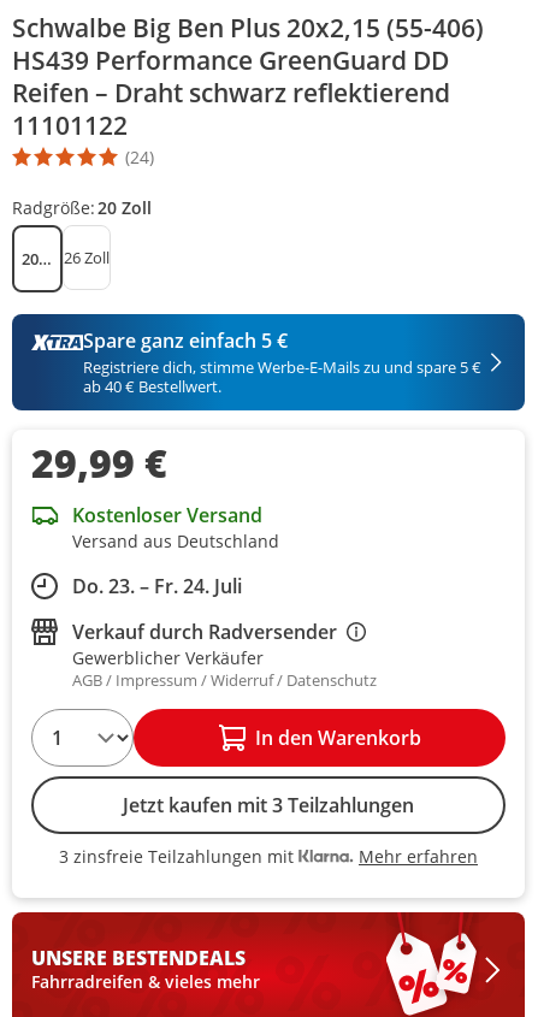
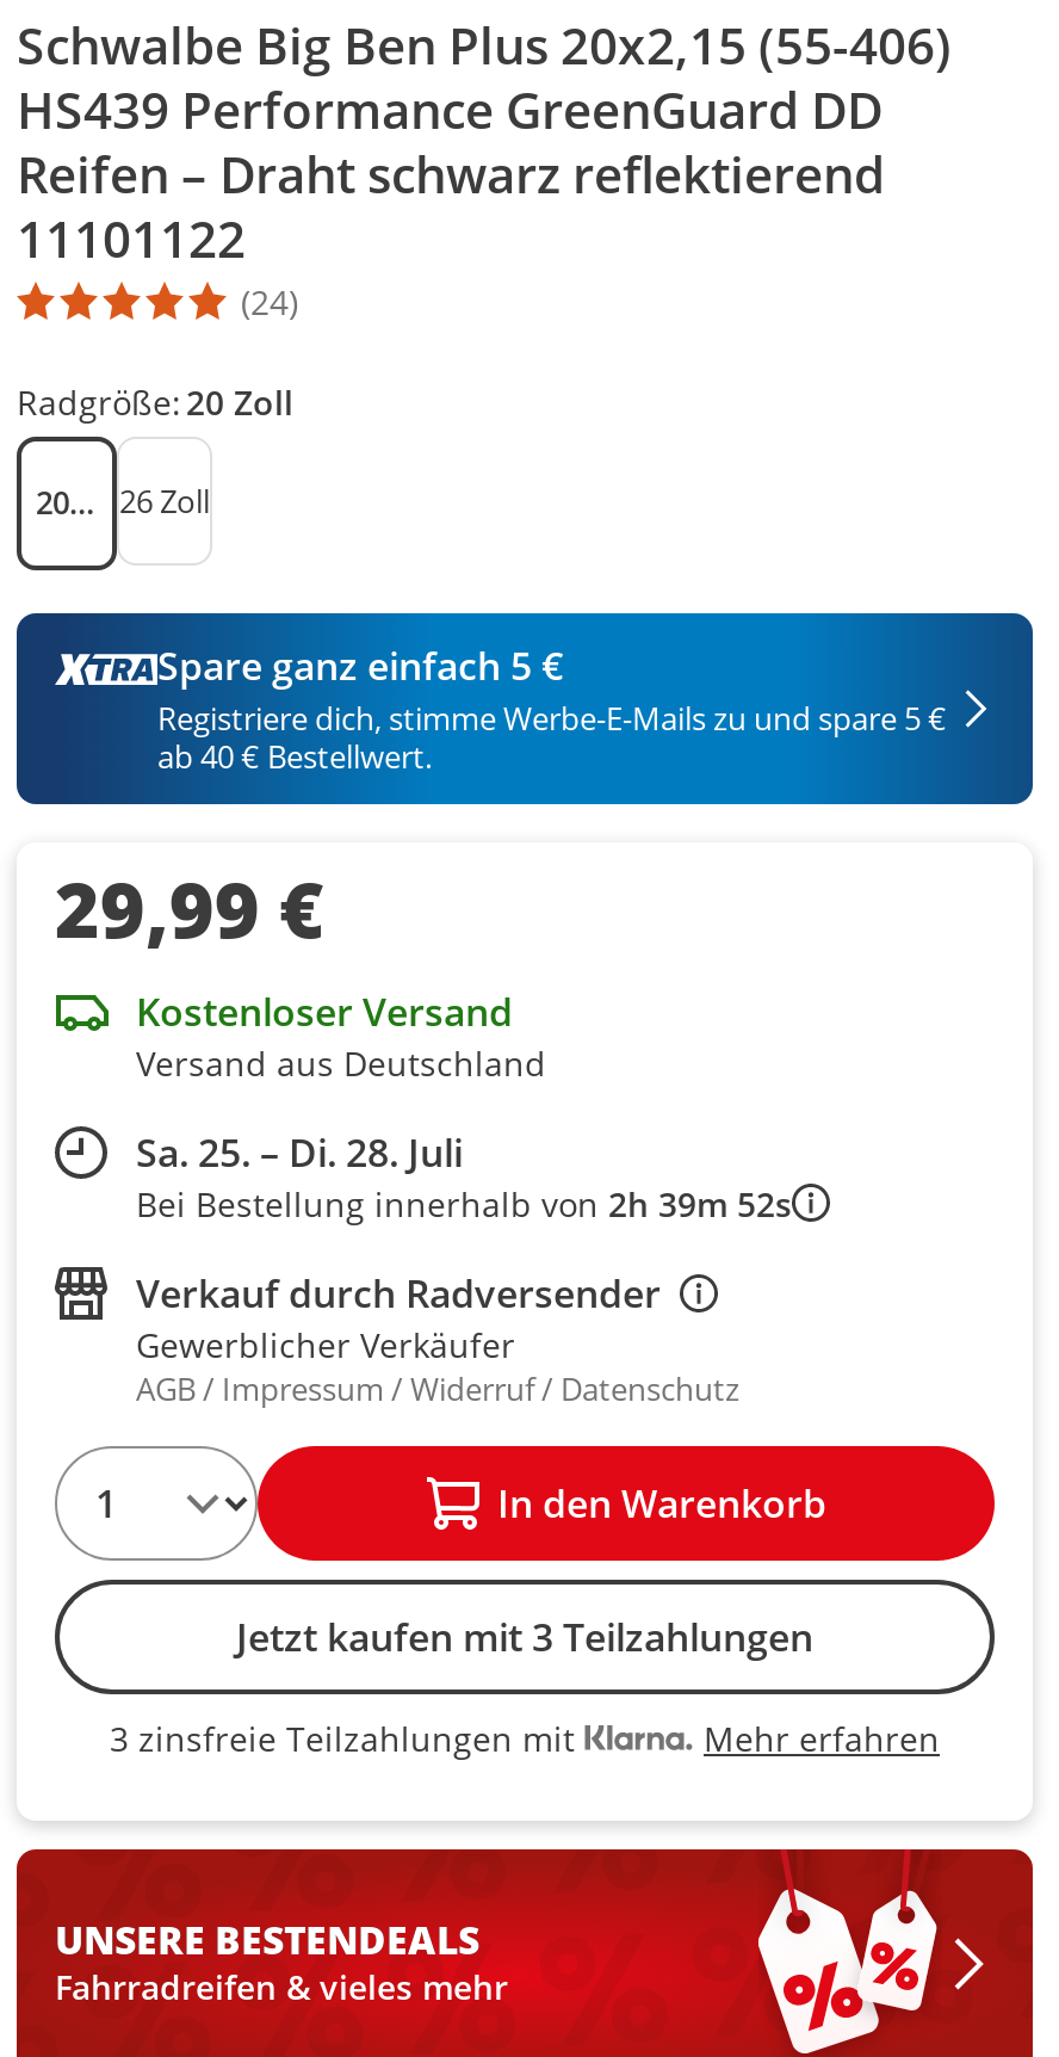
- Do. 23. – Fr. 24. Juli
+ Sa. 25. – Di. 28. Juli
+ Bei Bestellung innerhalb von 2h 39m 52s
